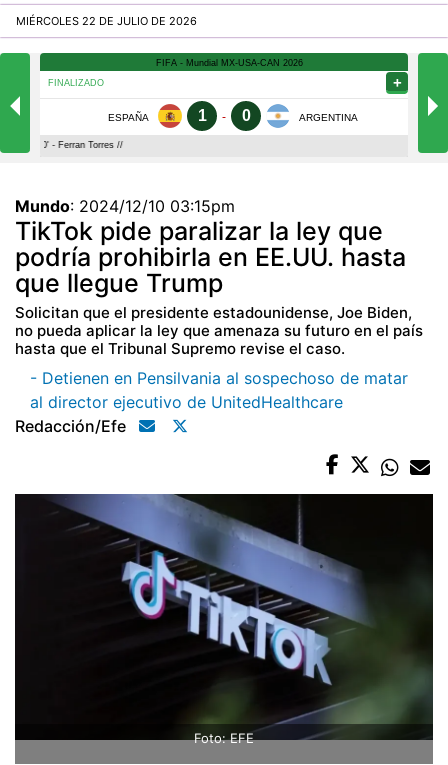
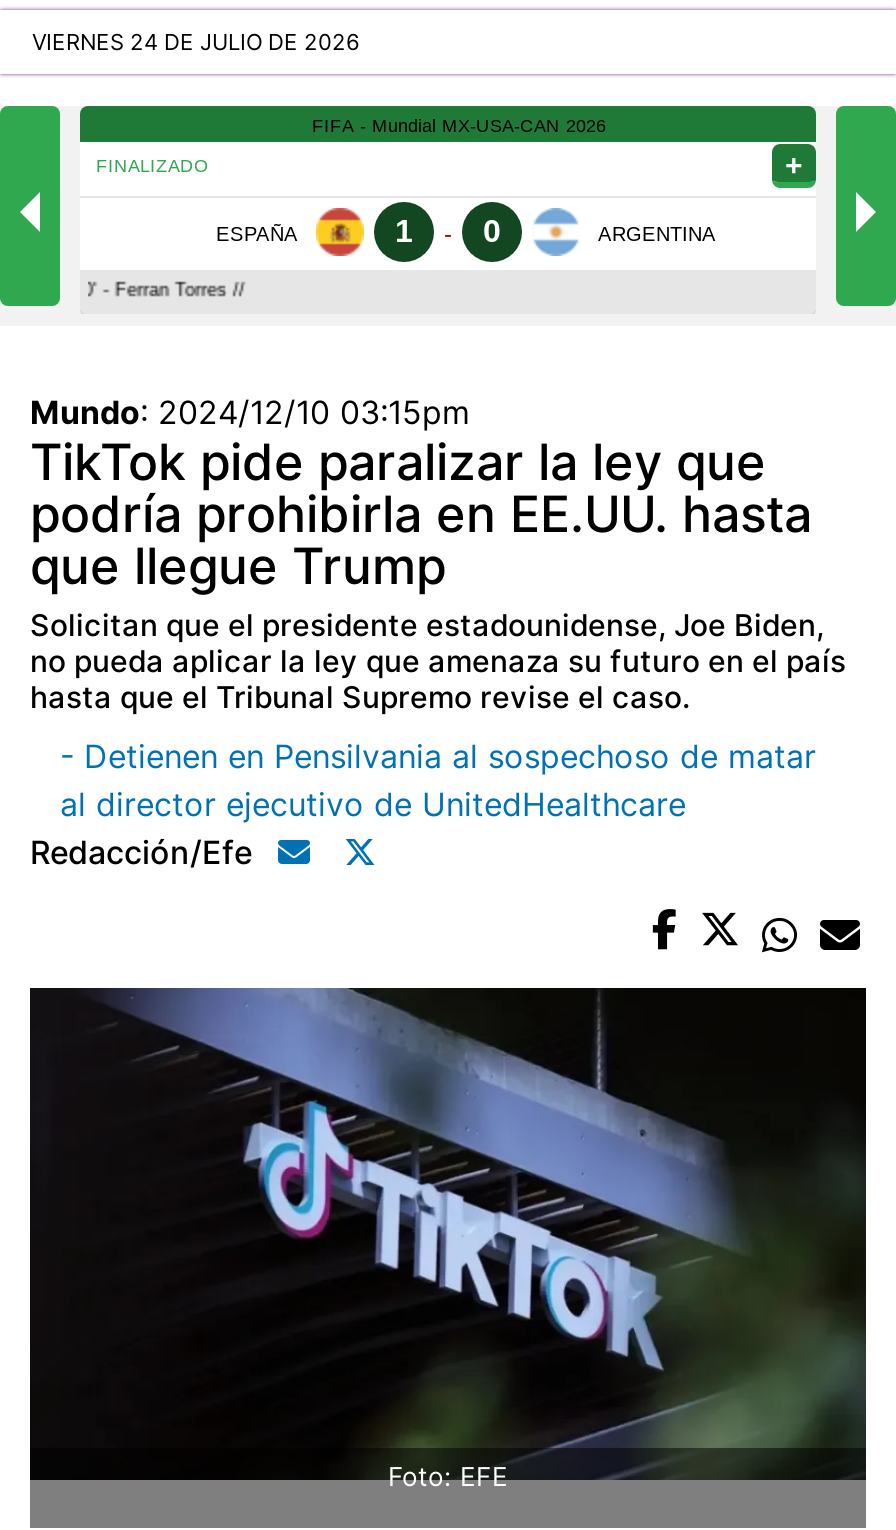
- MIÉRCOLES 22 DE JULIO DE 2026
+ VIERNES 24 DE JULIO DE 2026
